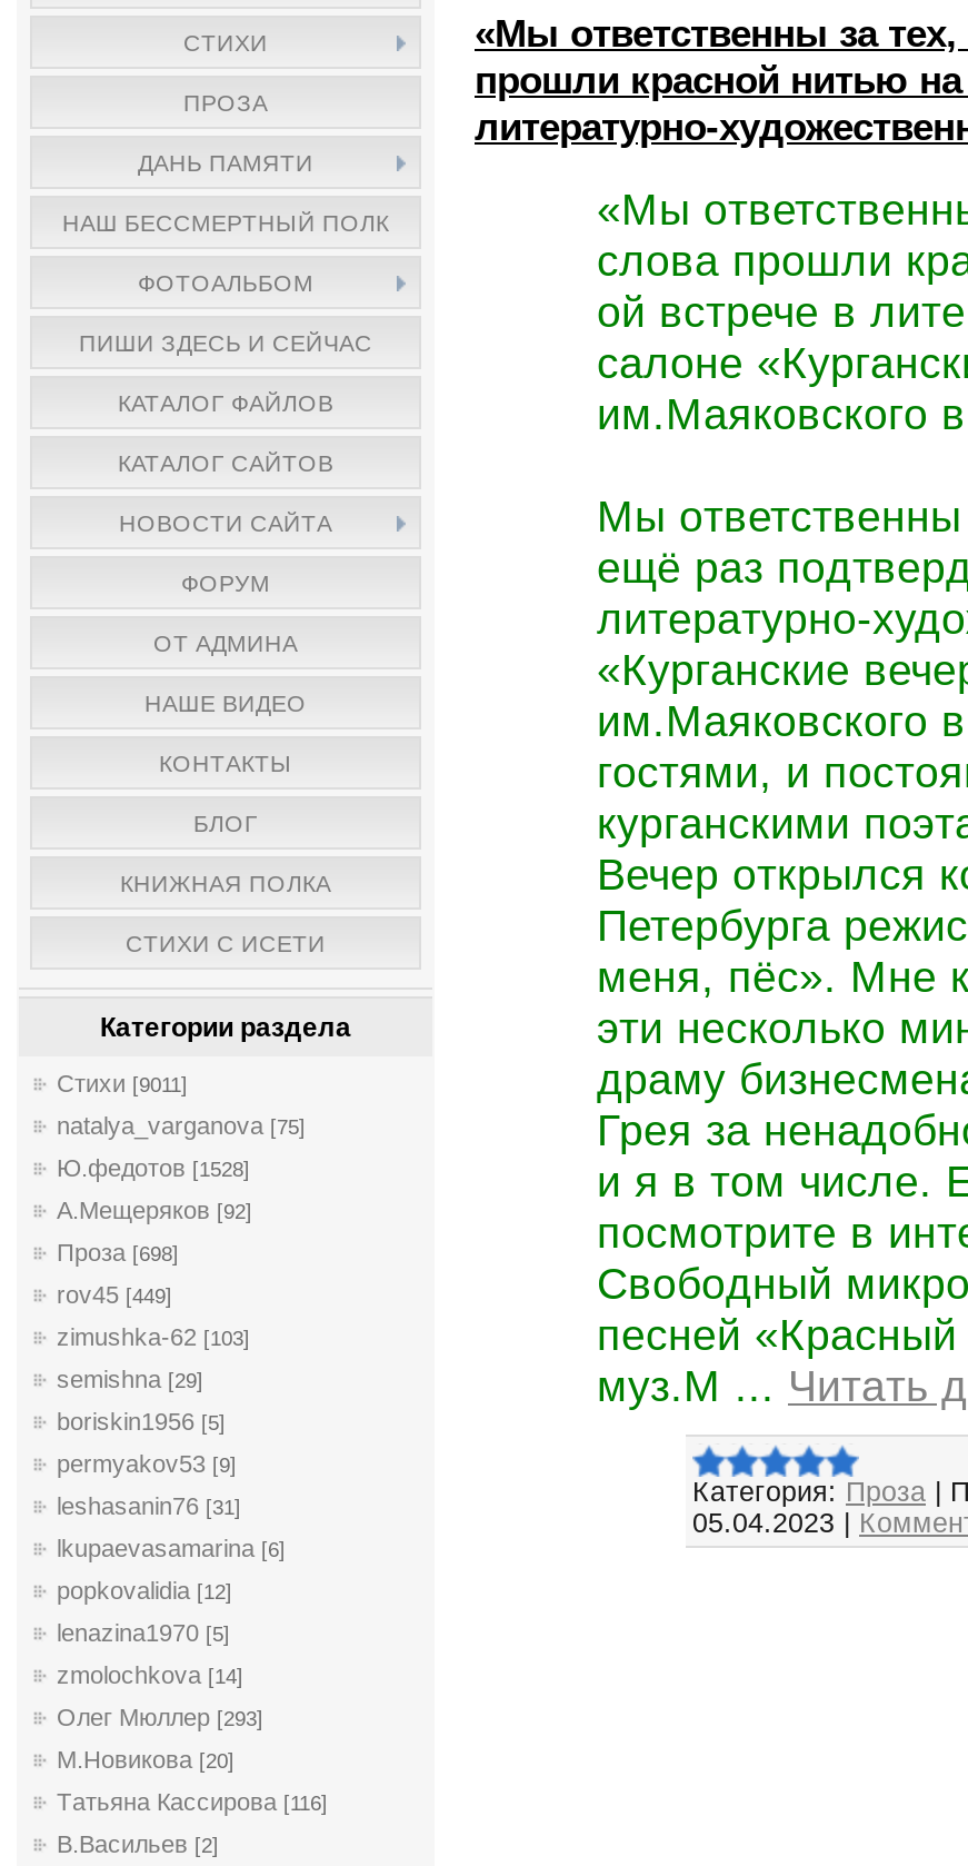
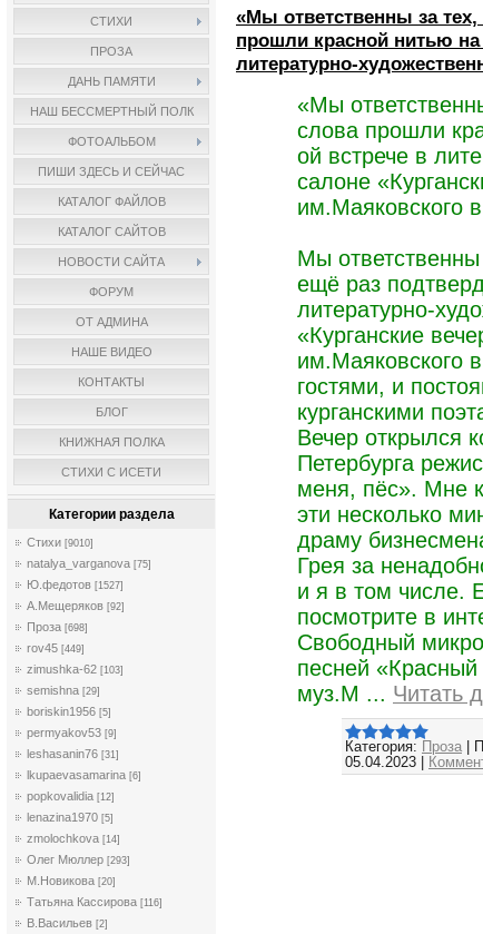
- Стихи [9011]
+ Стихи [9010]

- Ю.федотов [1528]
+ Ю.федотов [1527]
